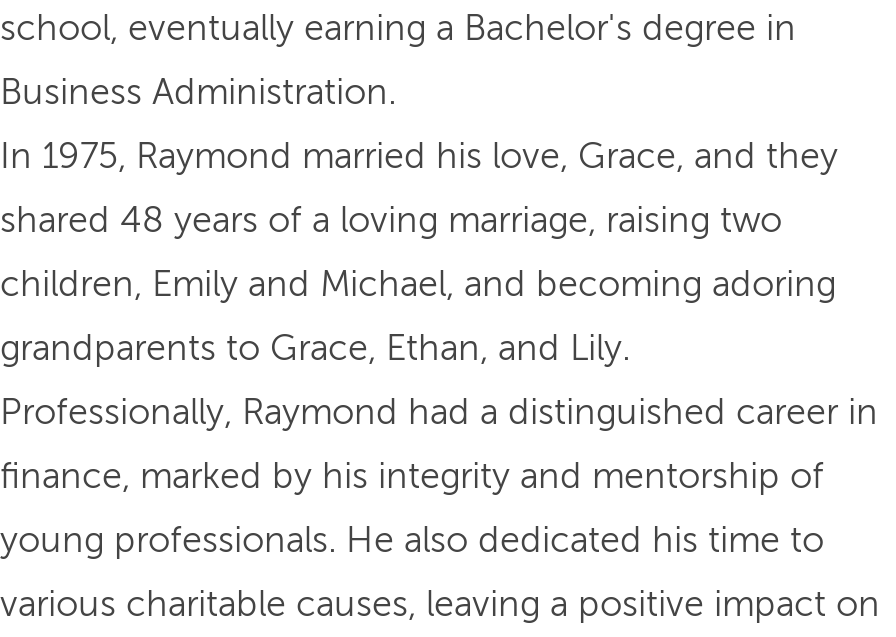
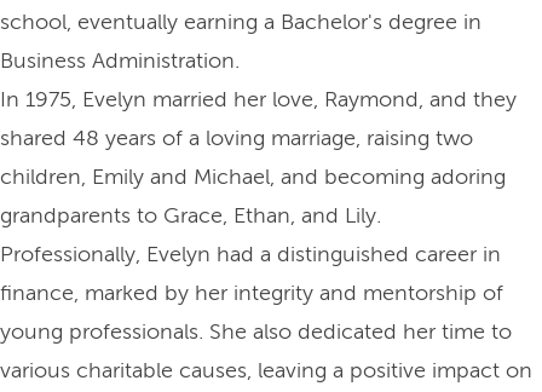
- In 1975, Raymond married his love, Grace, and they
+ In 1975, Evelyn married her love, Raymond, and they

- Professionally, Raymond had a distinguished career in
+ Professionally, Evelyn had a distinguished career in

- finance, marked by his integrity and mentorship of
+ finance, marked by her integrity and mentorship of

- young professionals. He also dedicated his time to
+ young professionals. She also dedicated her time to
